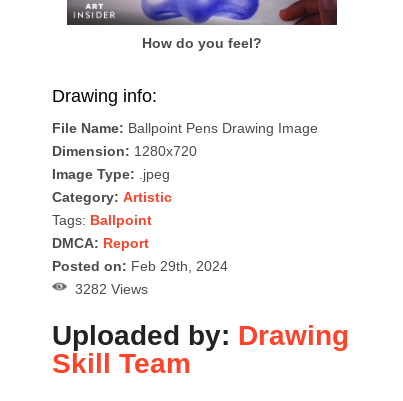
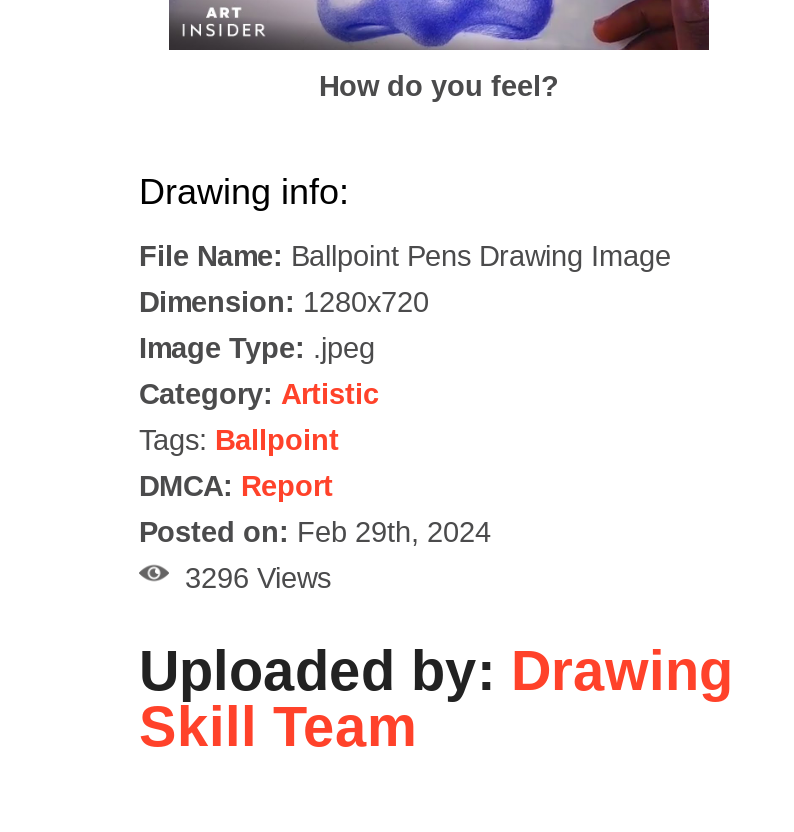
- 3282 Views
+ 3296 Views
